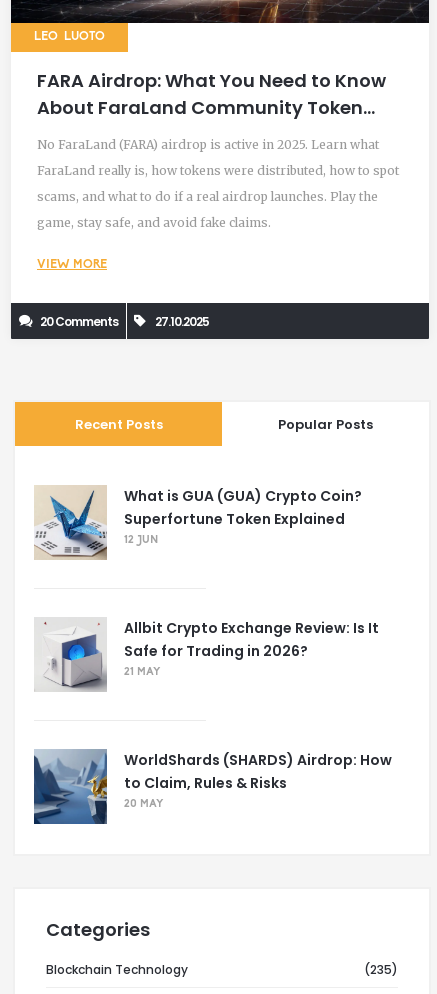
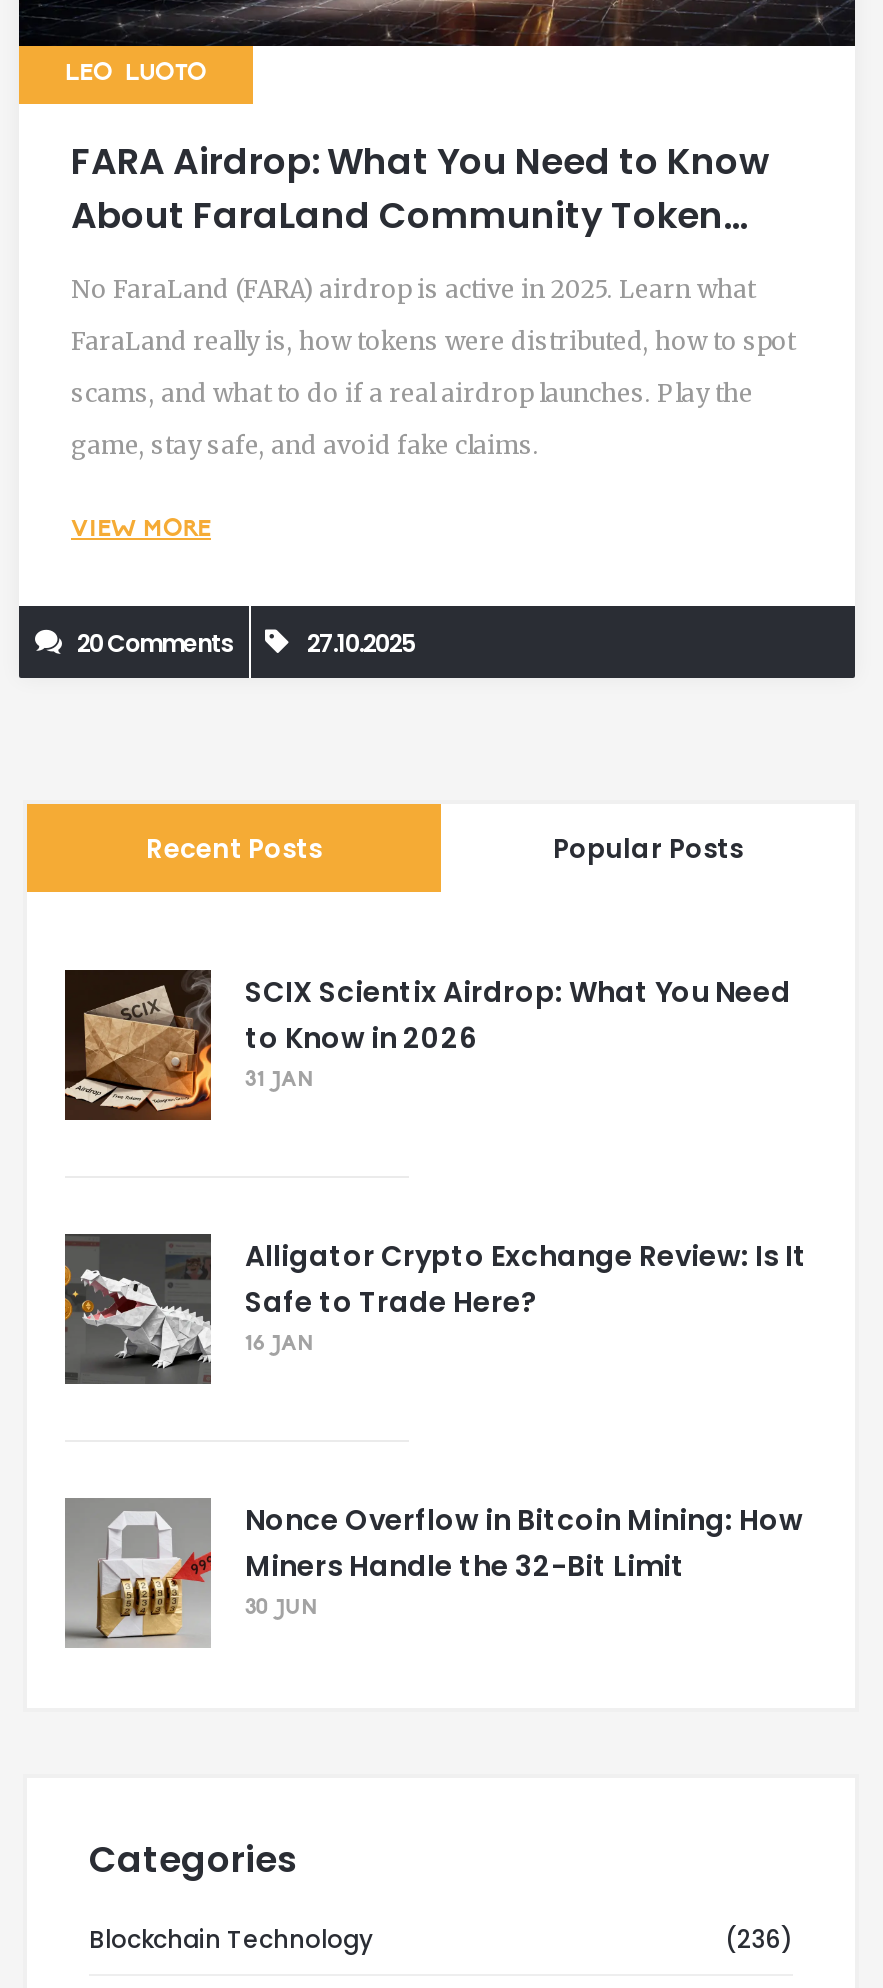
- [image]
- What is GUA (GUA) Crypto Coin?
- Superfortune Token Explained
- 12 JUN
+ [image]
+ SCIX Scientix Airdrop: What You Need
+ to Know in 2026
+ 31 JAN

- [image]
- Allbit Crypto Exchange Review: Is It
- Safe for Trading in 2026?
- 21 MAY
+ [image]
+ Alligator Crypto Exchange Review: Is It
+ Safe to Trade Here?
+ 16 JAN

- [image]
- WorldShards (SHARDS) Airdrop: How
- to Claim, Rules & Risks
- 20 MAY
+ [image]
+ Nonce Overflow in Bitcoin Mining: How
+ Miners Handle the 32-Bit Limit
+ 30 JUN

- (235)
+ (236)
